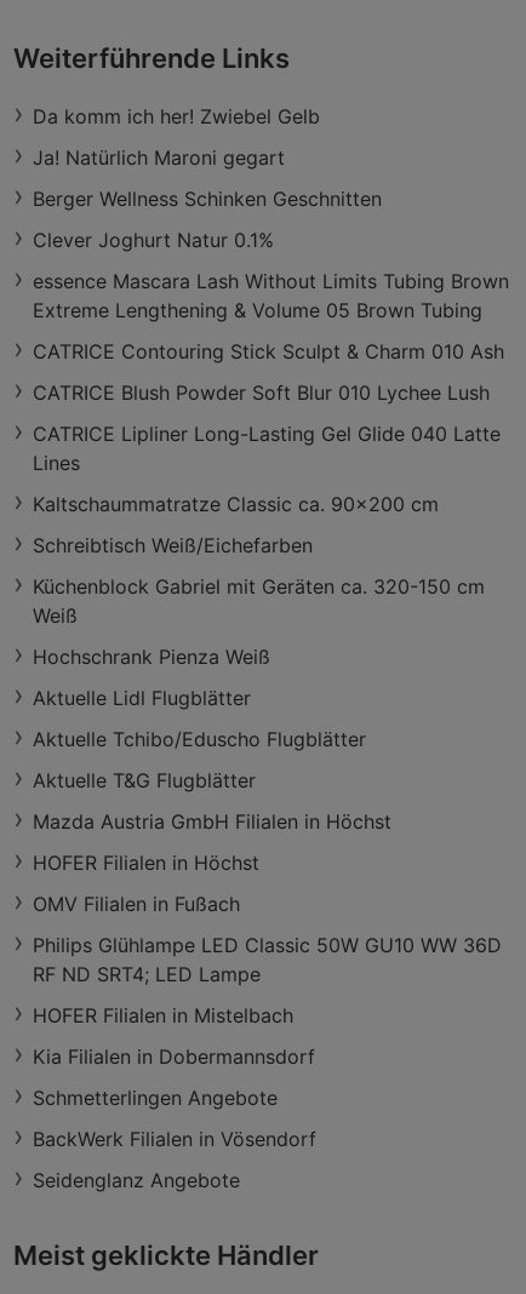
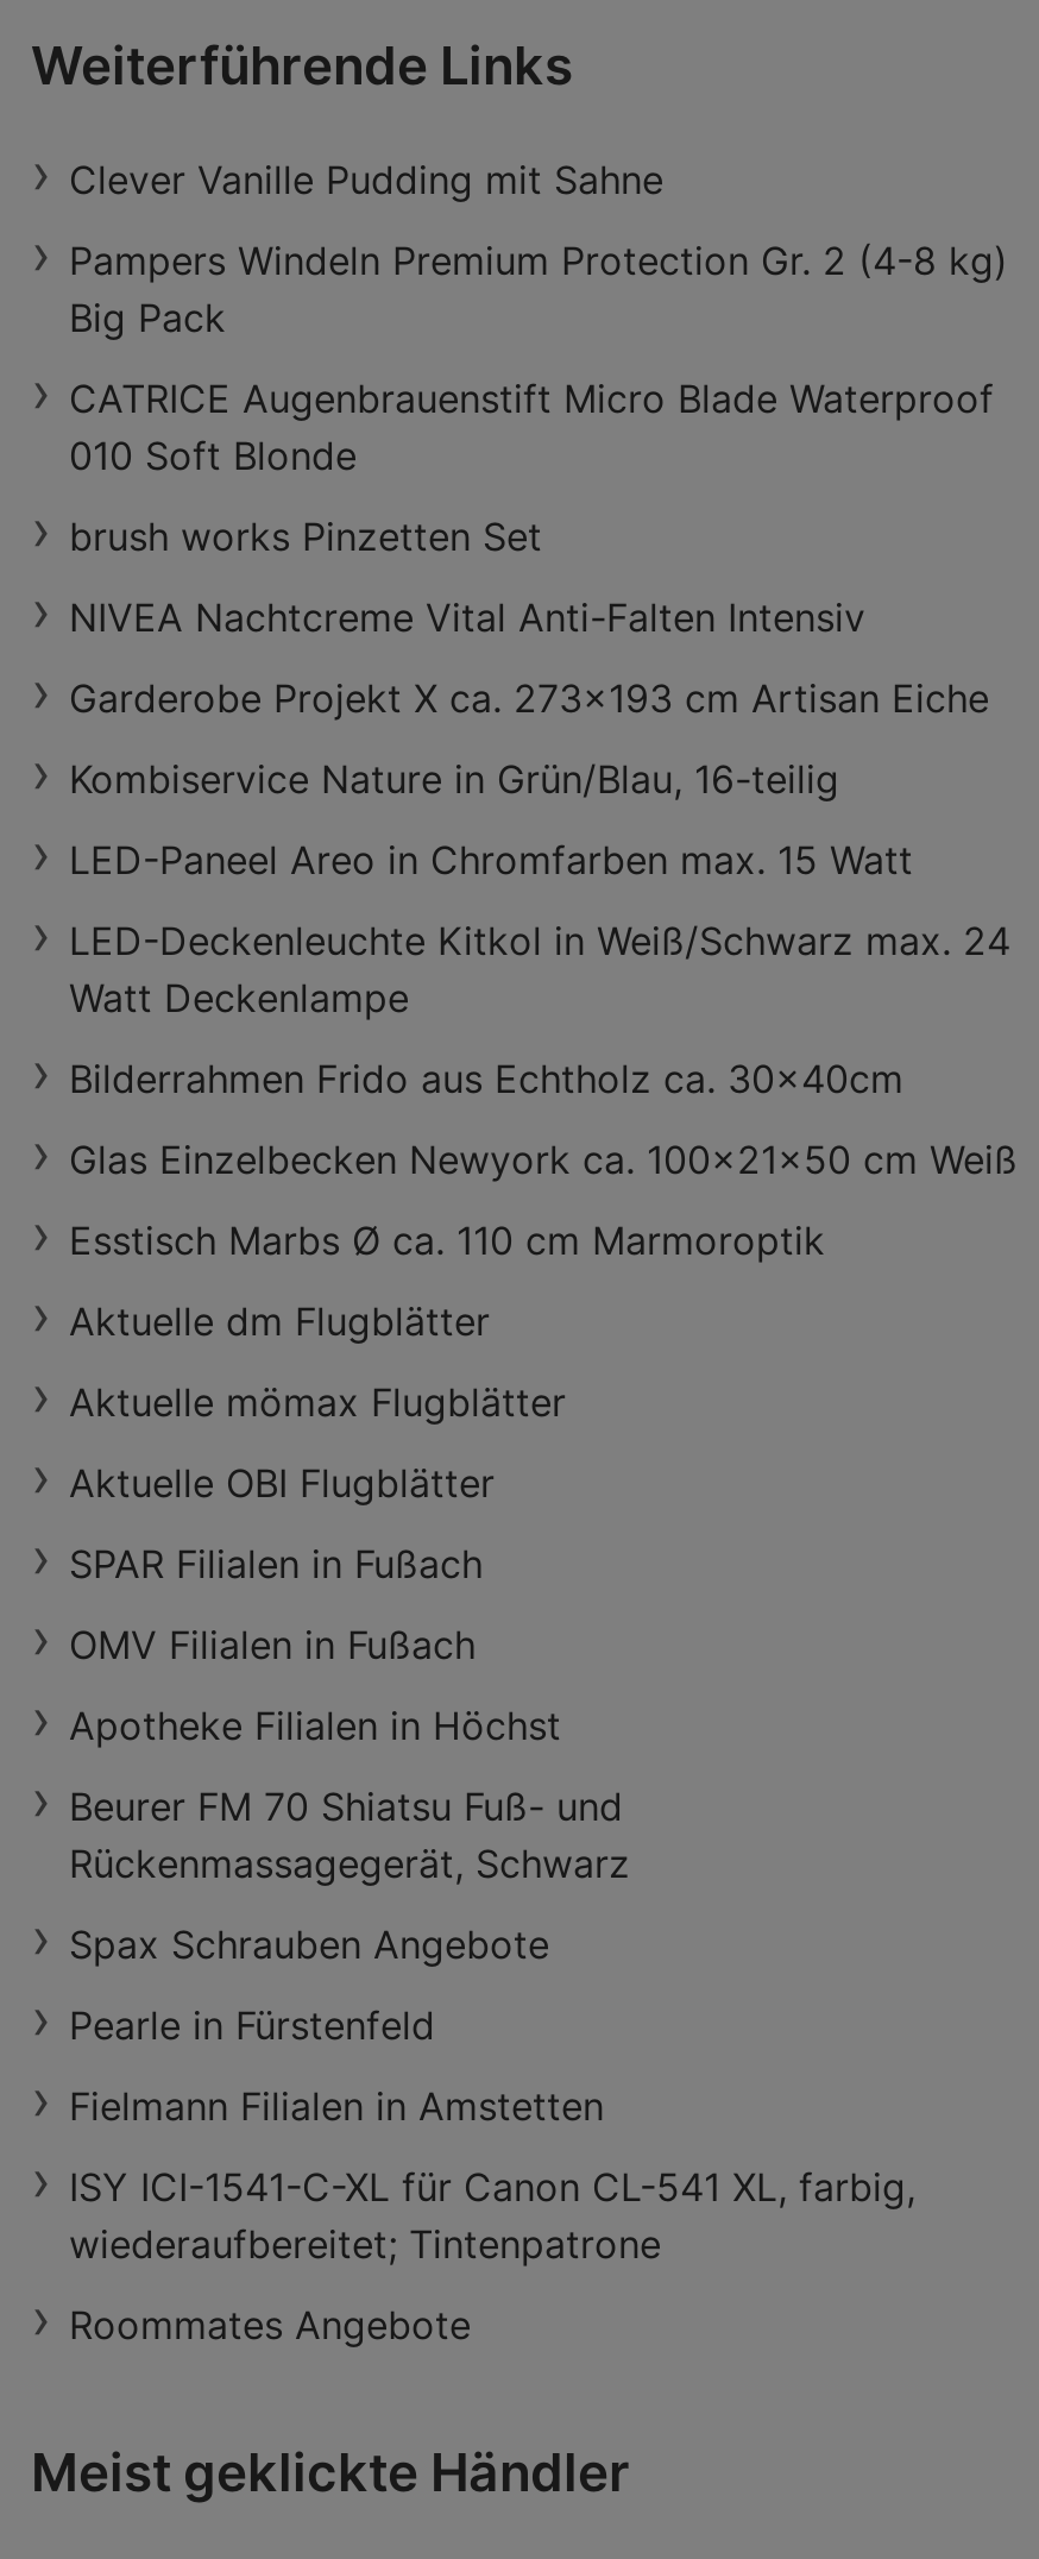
- Da komm ich her! Zwiebel Gelb
- Ja! Natürlich Maroni gegart
- Berger Wellness Schinken Geschnitten
- Clever Joghurt Natur 0.1%
- essence Mascara Lash Without Limits Tubing Brown
- Extreme Lengthening & Volume 05 Brown Tubing
- CATRICE Contouring Stick Sculpt & Charm 010 Ash
- CATRICE Blush Powder Soft Blur 010 Lychee Lush
- CATRICE Lipliner Long-Lasting Gel Glide 040 Latte
- Lines
- Kaltschaummatratze Classic ca. 90x200 cm
- Schreibtisch Weiß/Eichefarben
- Küchenblock Gabriel mit Geräten ca. 320-150 cm
- Weiß
- Hochschrank Pienza Weiß
- Aktuelle Lidl Flugblätter
- Aktuelle Tchibo/Eduscho Flugblätter
- Aktuelle T&G Flugblätter
- Mazda Austria GmbH Filialen in Höchst
- HOFER Filialen in Höchst
+ Clever Vanille Pudding mit Sahne
+ Pampers Windeln Premium Protection Gr. 2 (4-8 kg)
+ Big Pack
+ CATRICE Augenbrauenstift Micro Blade Waterproof
+ 010 Soft Blonde
+ brush works Pinzetten Set
+ NIVEA Nachtcreme Vital Anti-Falten Intensiv
+ Garderobe Projekt X ca. 273x193 cm Artisan Eiche
+ Kombiservice Nature in Grün/Blau, 16-teilig
+ LED-Paneel Areo in Chromfarben max. 15 Watt
+ LED-Deckenleuchte Kitkol in Weiß/Schwarz max. 24
+ Watt Deckenlampe
+ Bilderrahmen Frido aus Echtholz ca. 30x40cm
+ Glas Einzelbecken Newyork ca. 100x21x50 cm Weiß
+ Esstisch Marbs Ø ca. 110 cm Marmoroptik
+ Aktuelle dm Flugblätter
+ Aktuelle mömax Flugblätter
+ Aktuelle OBI Flugblätter
+ SPAR Filialen in Fußach

moved up: OMV Filialen in Fußach

- Philips Glühlampe LED Classic 50W GU10 WW 36D
- RF ND SRT4; LED Lampe
- HOFER Filialen in Mistelbach
- Kia Filialen in Dobermannsdorf
- Schmetterlingen Angebote
- BackWerk Filialen in Vösendorf
- Seidenglanz Angebote
+ Apotheke Filialen in Höchst
+ Beurer FM 70 Shiatsu Fuß- und
+ Rückenmassagegerät, Schwarz
+ Spax Schrauben Angebote
+ Pearle in Fürstenfeld
+ Fielmann Filialen in Amstetten
+ ISY ICI-1541-C-XL für Canon CL-541 XL, farbig,
+ wiederaufbereitet; Tintenpatrone
+ Roommates Angebote
